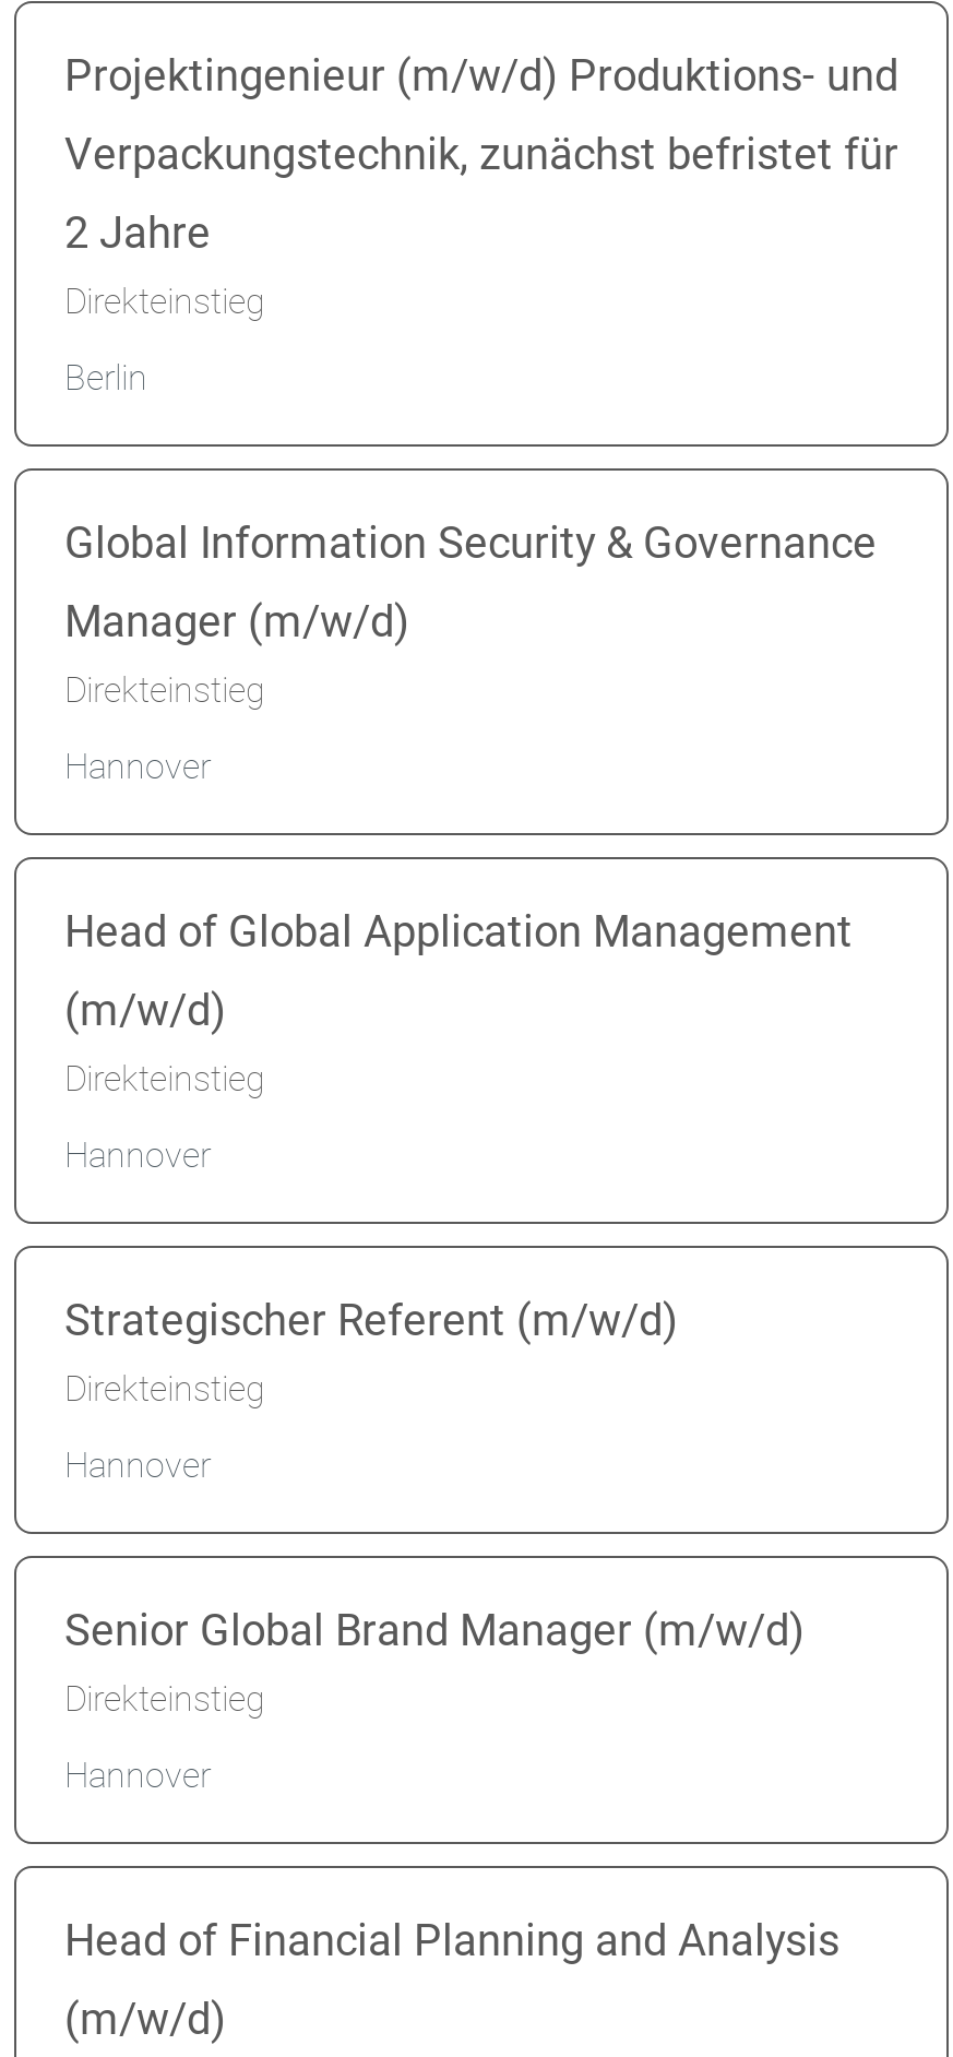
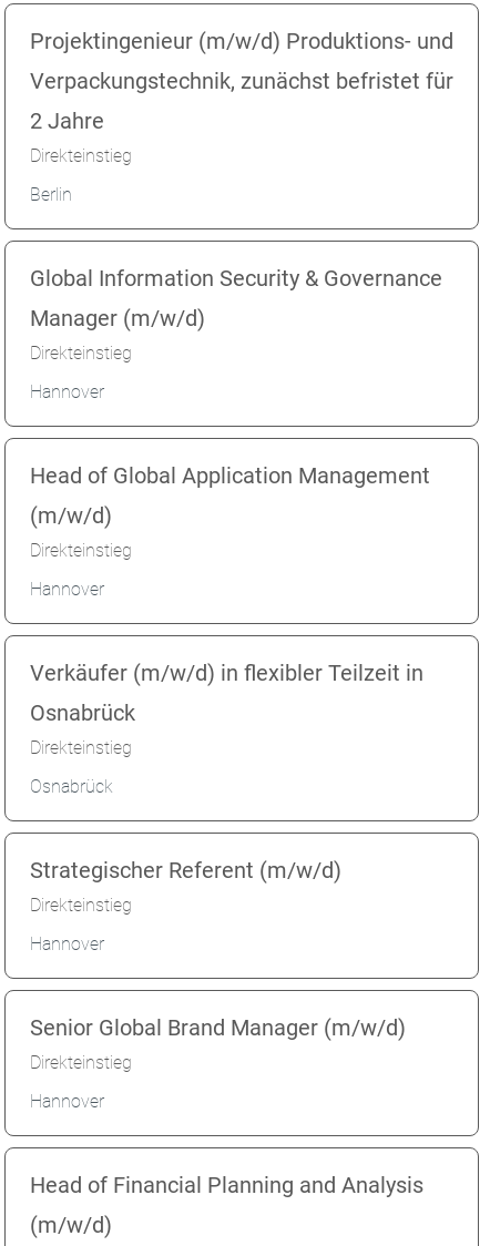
+ Verkäufer (m/w/d) in flexibler Teilzeit in
+ Osnabrück
+ Direkteinstieg
+ Osnabrück
